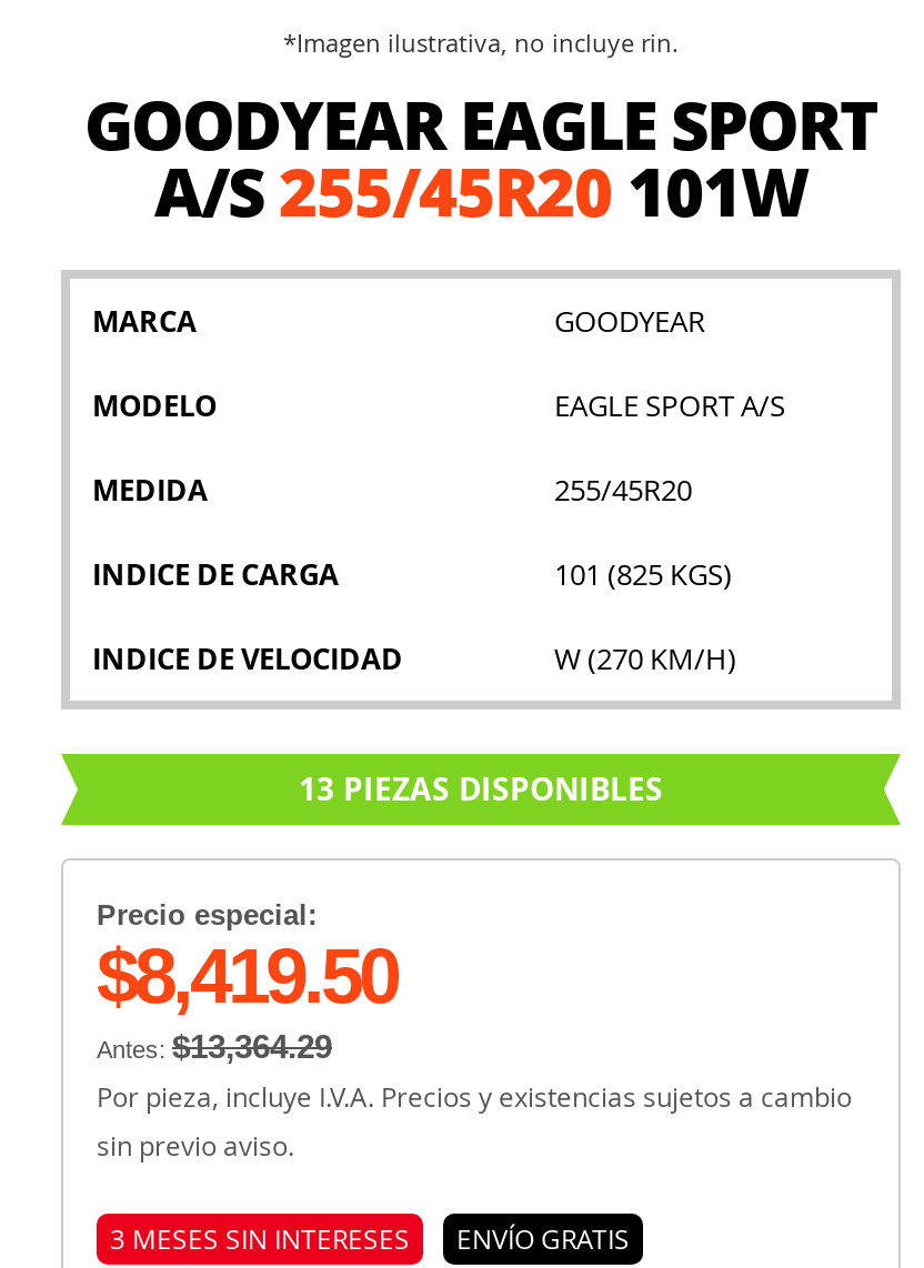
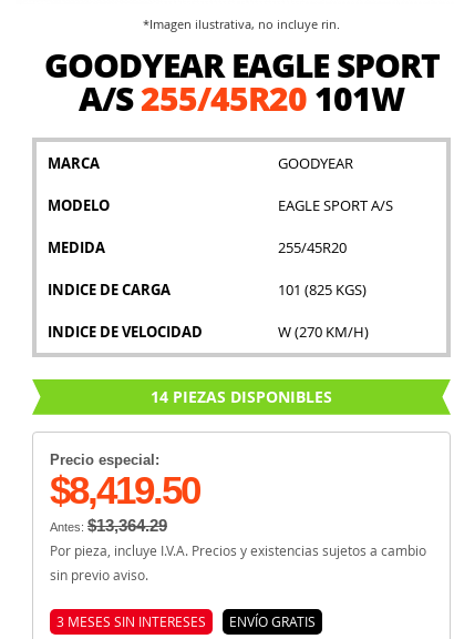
- 13 PIEZAS DISPONIBLES
+ 14 PIEZAS DISPONIBLES
